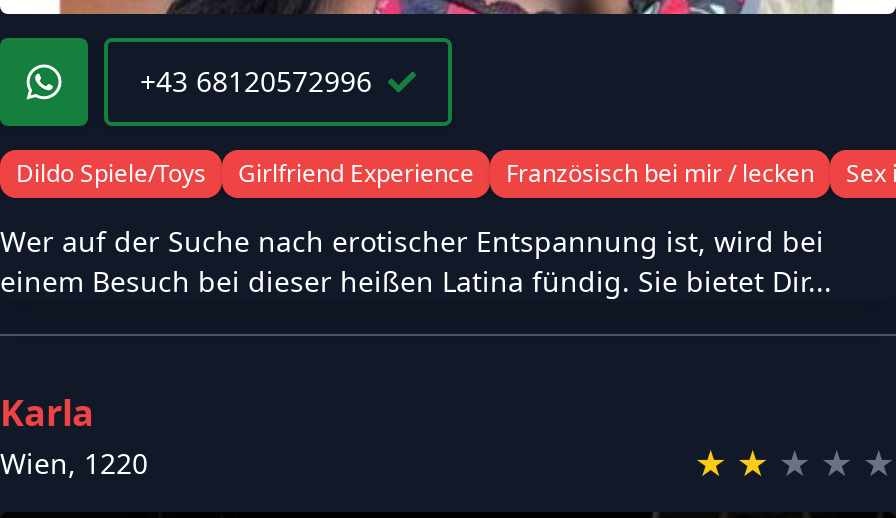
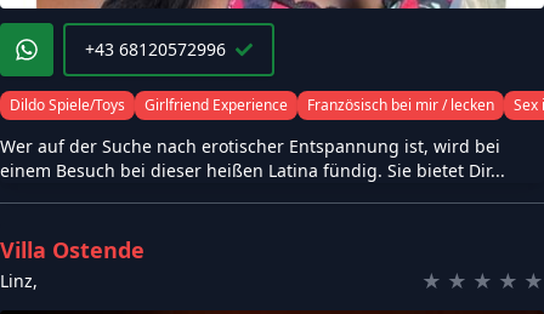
- Karla
- Wien, 1220
+ Villa Ostende
+ Linz,
